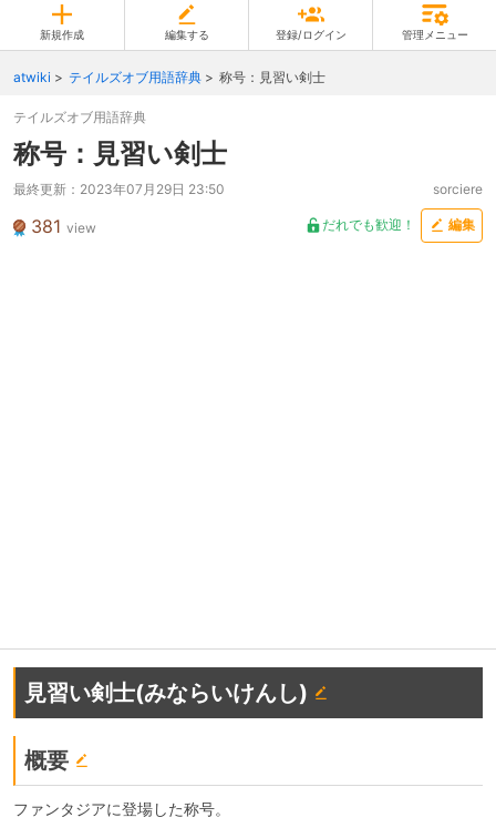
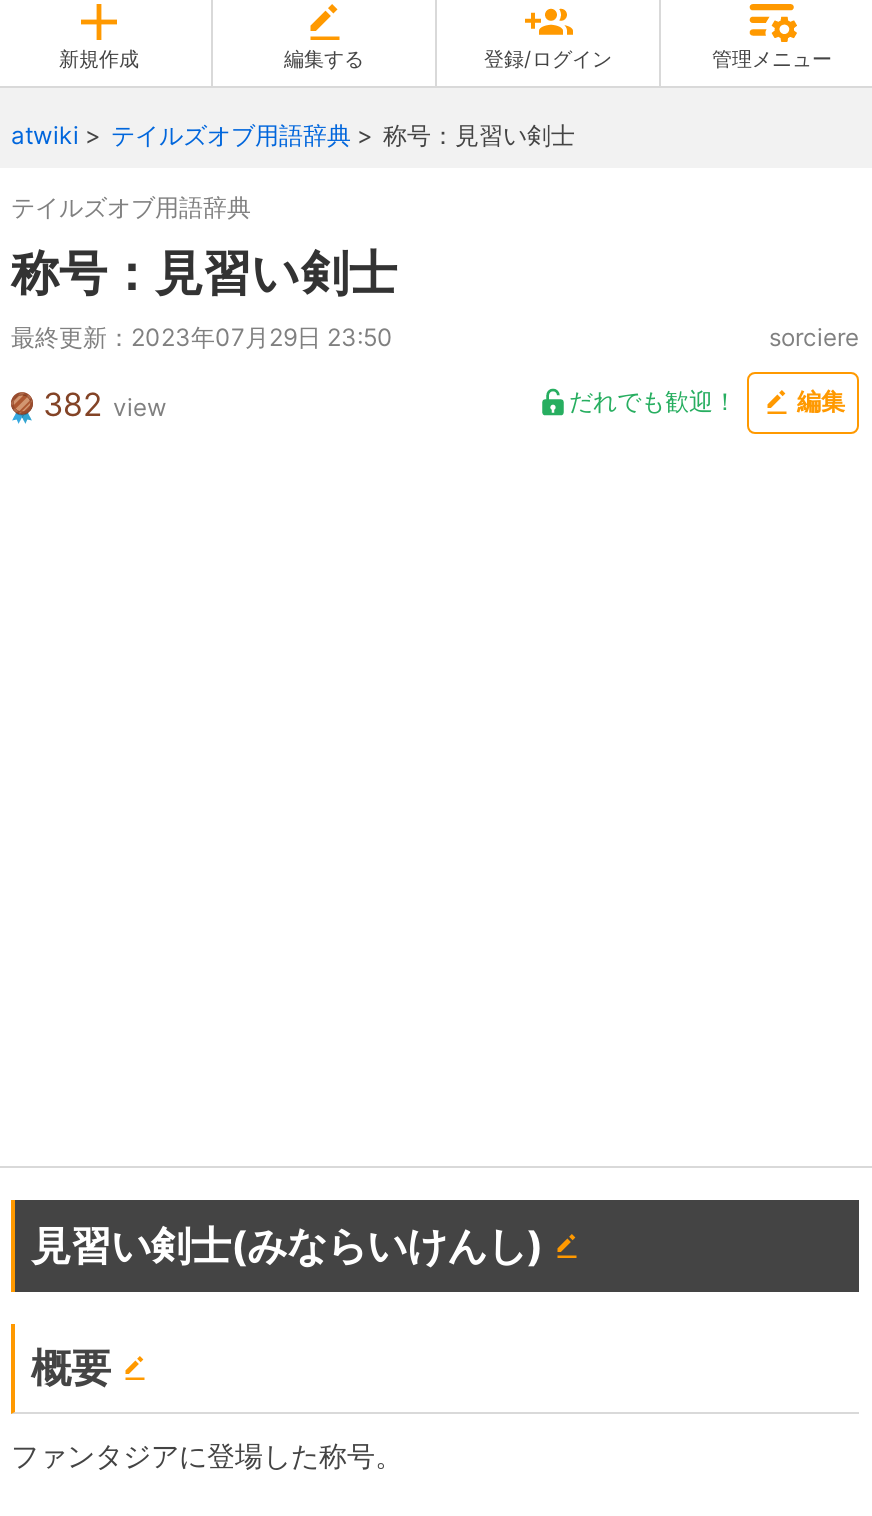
- 381 view
+ 382 view
